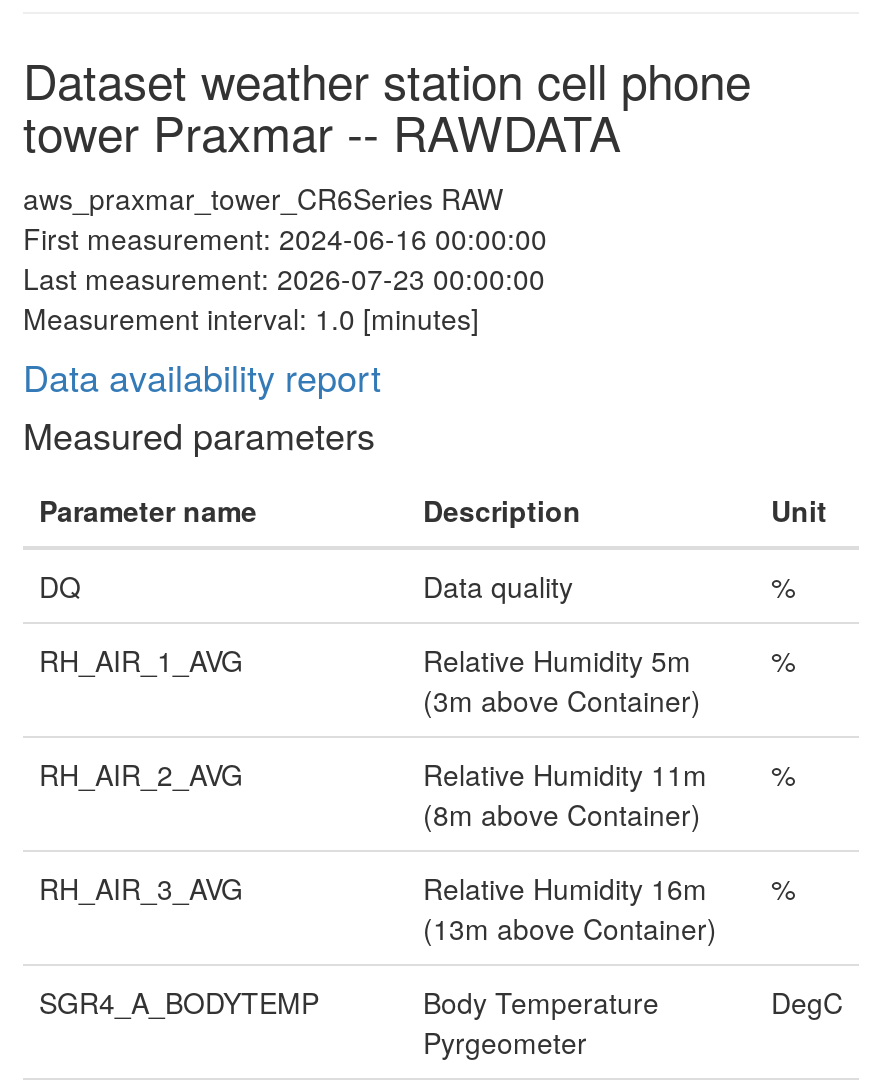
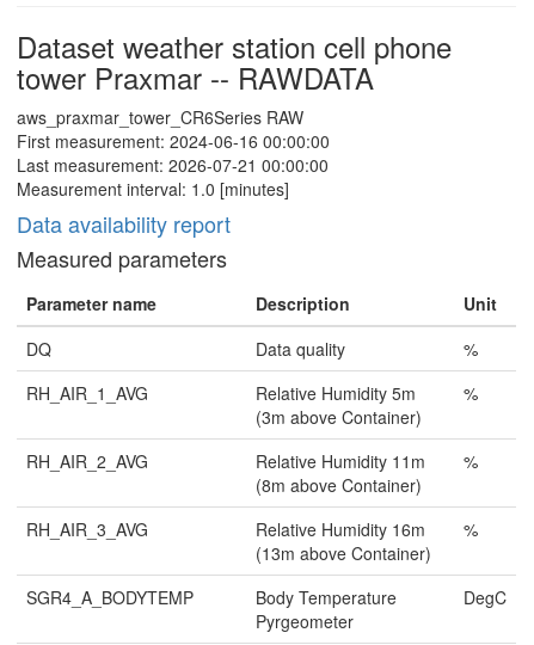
- Last measurement: 2026-07-23 00:00:00
+ Last measurement: 2026-07-21 00:00:00
